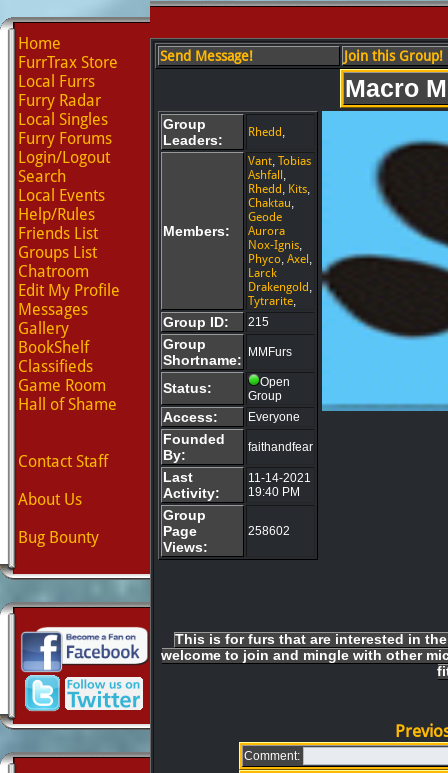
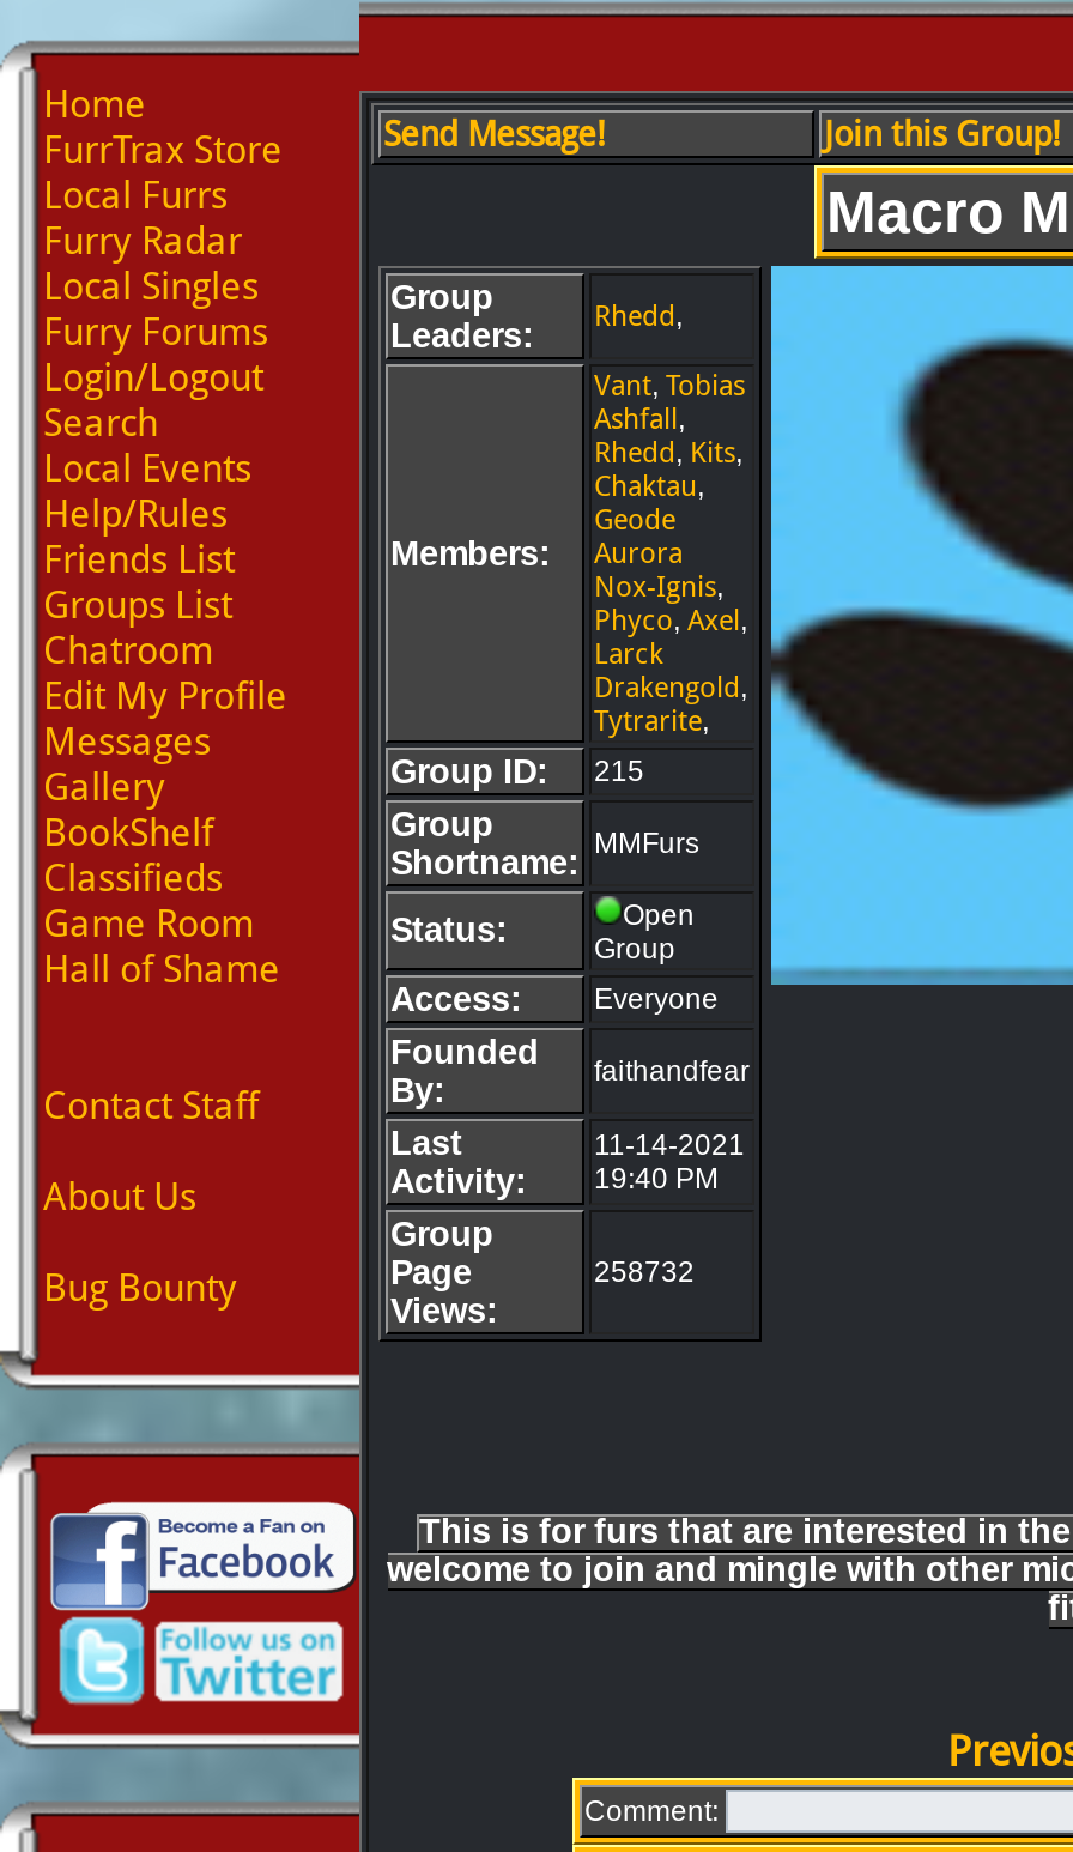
- 258602
+ 258732
